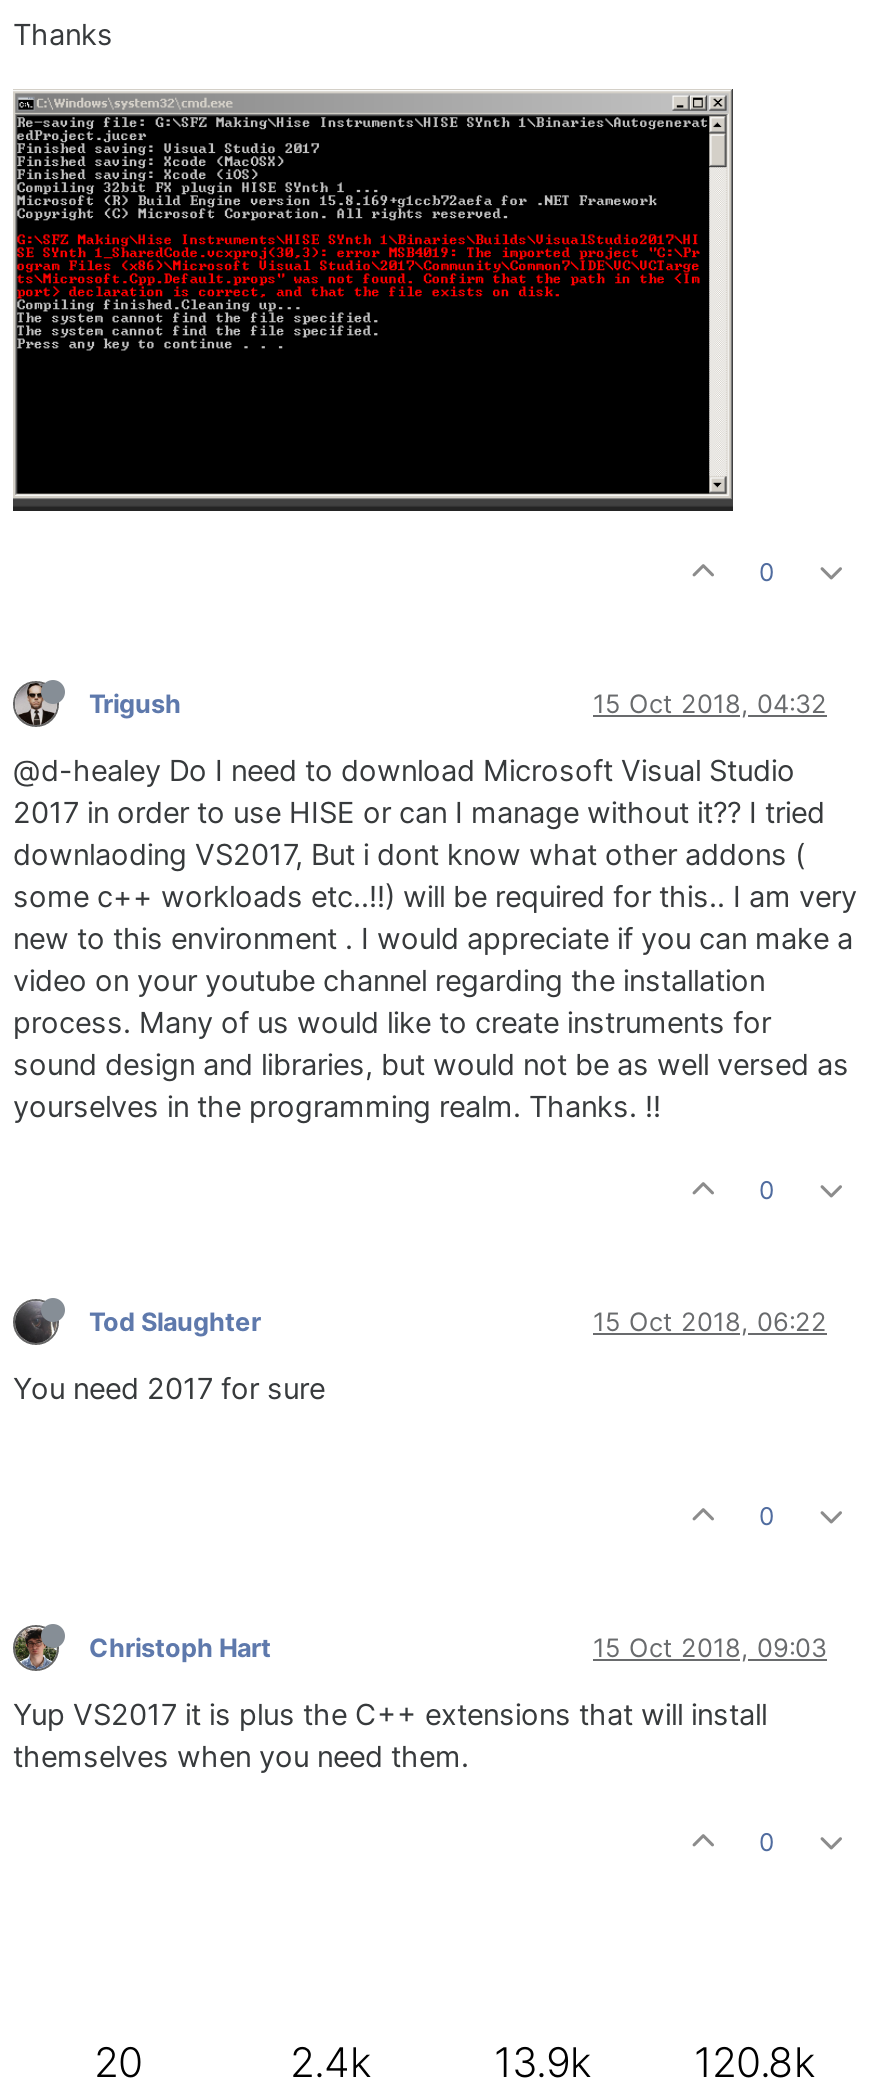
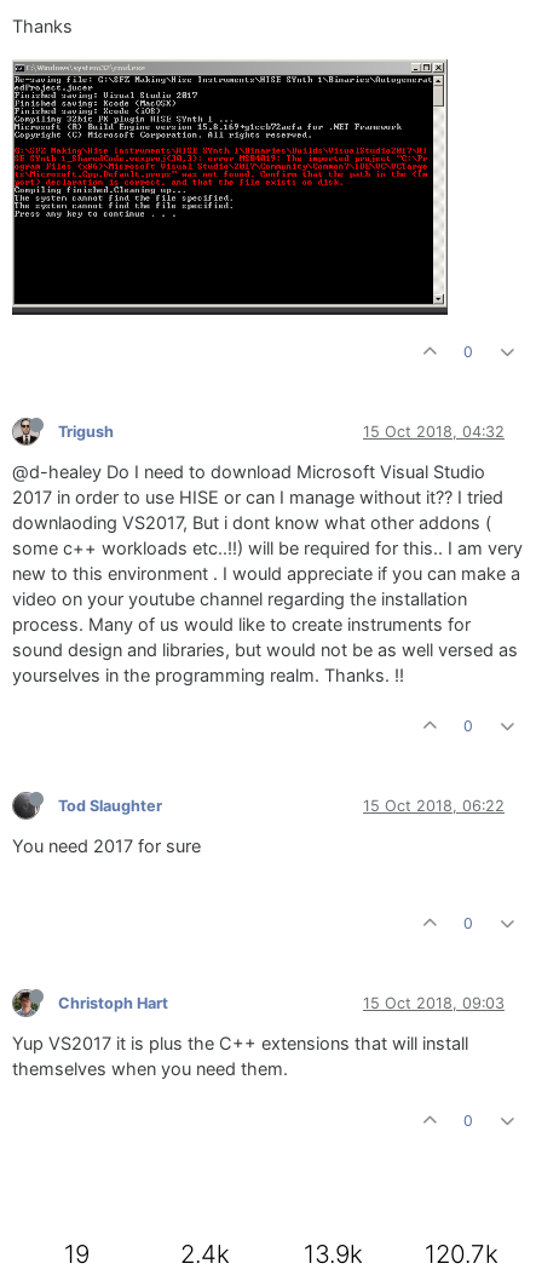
- 20
+ 19

- 120.8k
+ 120.7k
